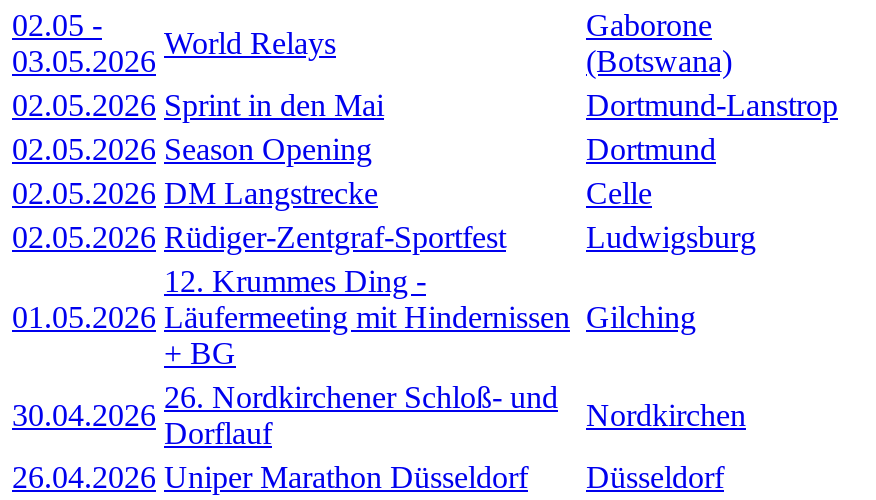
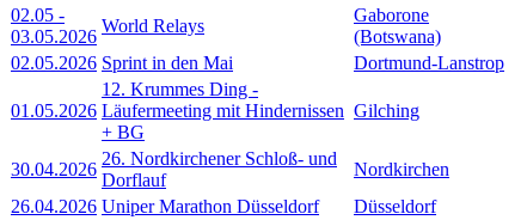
- 02.05.2026 Season Opening
- Dortmund
- 02.05.2026 DM Langstrecke
- Celle
- 02.05.2026 Rüdiger-Zentgraf-Sportfest
- Ludwigsburg
